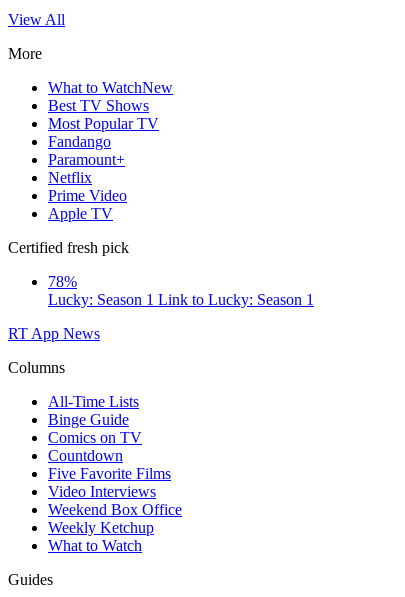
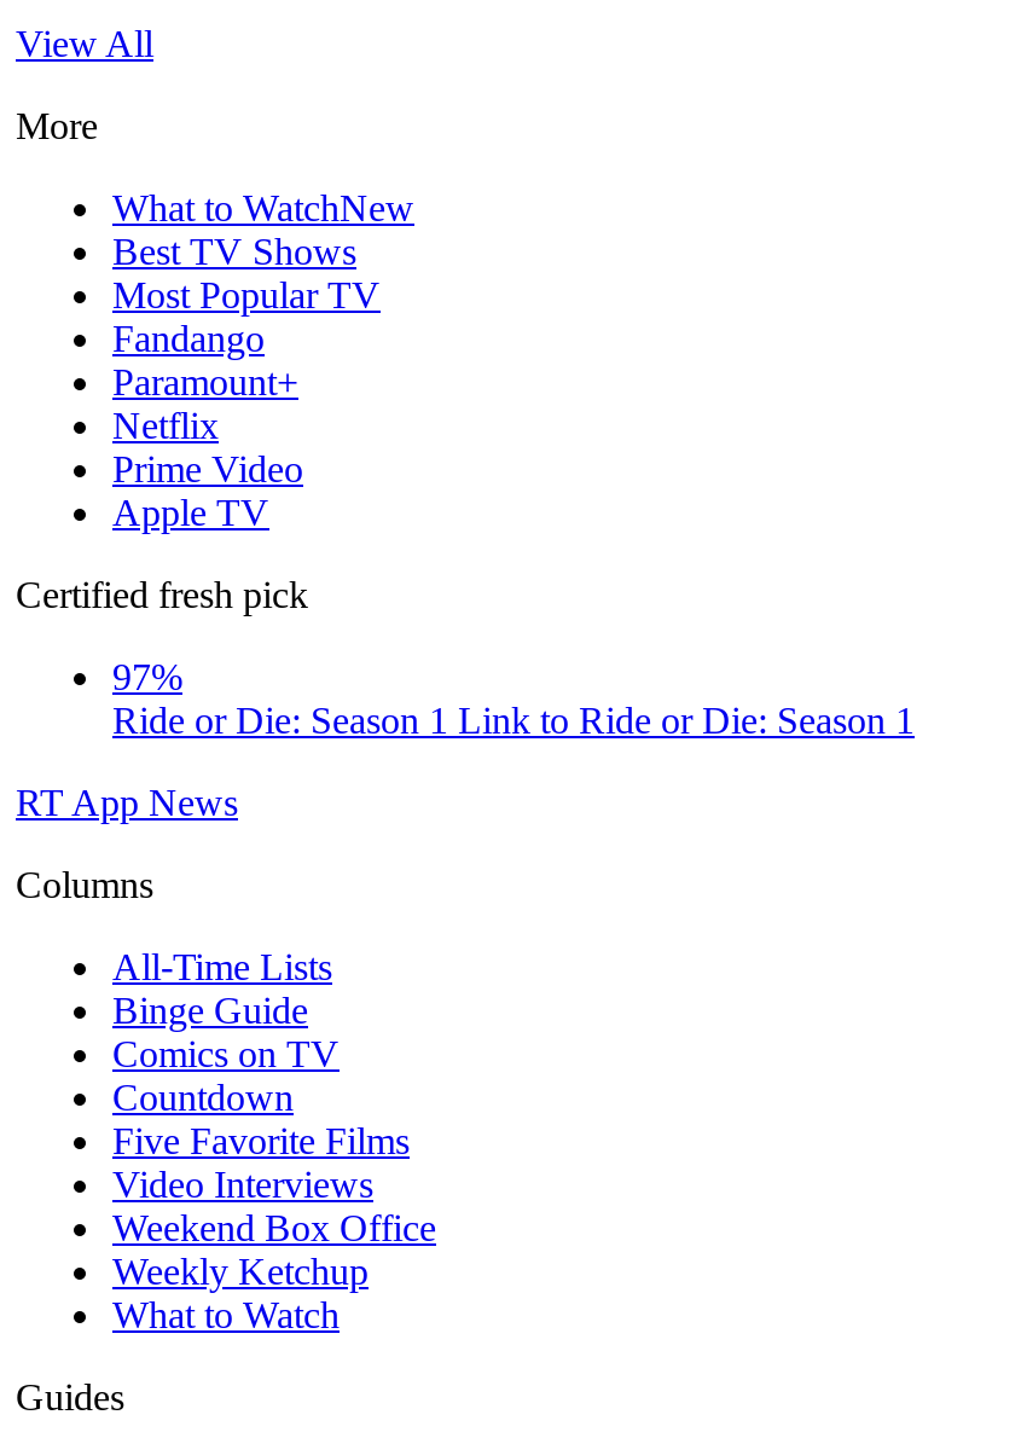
- 78%
- Lucky: Season 1 Link to Lucky: Season 1
+ 97%
+ Ride or Die: Season 1 Link to Ride or Die: Season 1
